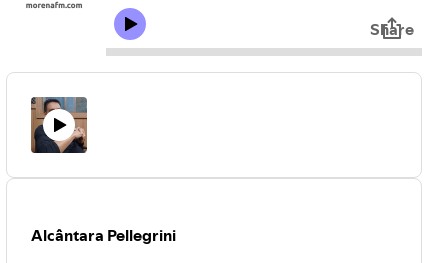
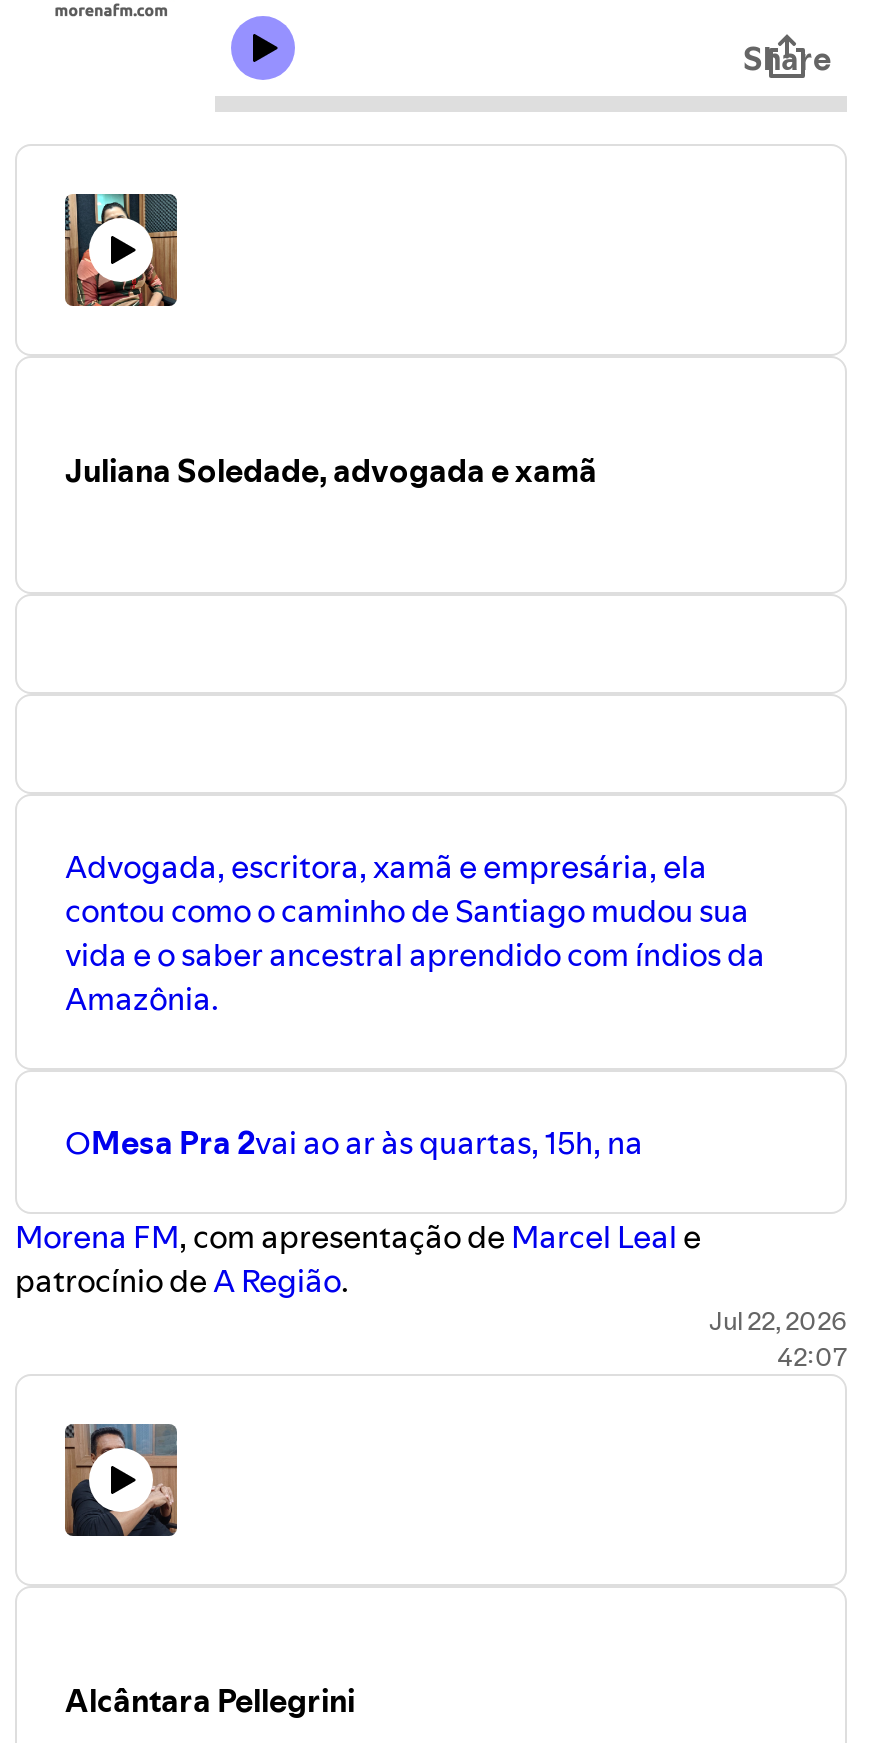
+ Advogada, escritora, xamã e empresária, ela
+ contou como o caminho de Santiago mudou sua
+ vida e o saber ancestral aprendido com índios da
+ Amazônia.
+ OMesa Pra 2vai ao ar às quartas, 15h, na
+ Morena FM, com apresentação de Marcel Leal e
+ patrocínio de A Região.
+ Jul 22, 2026
+ 42:07

+ [image]

+ Juliana Soledade, advogada e xamã
